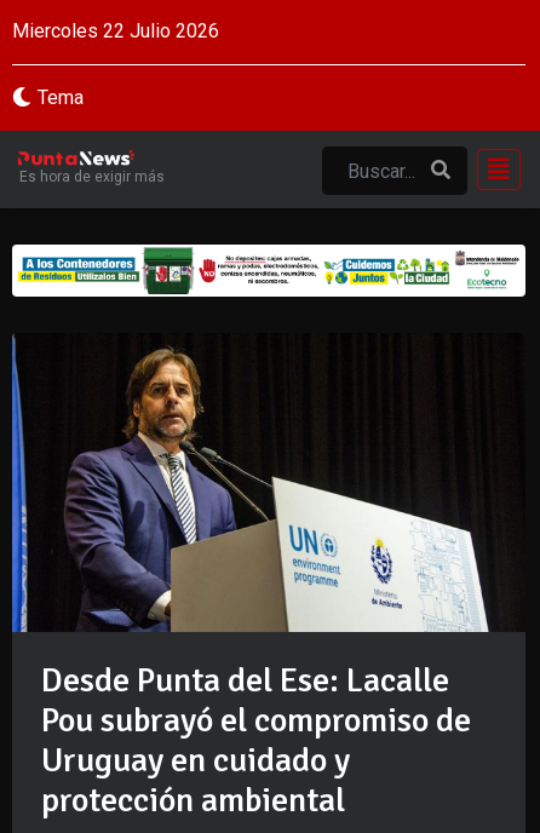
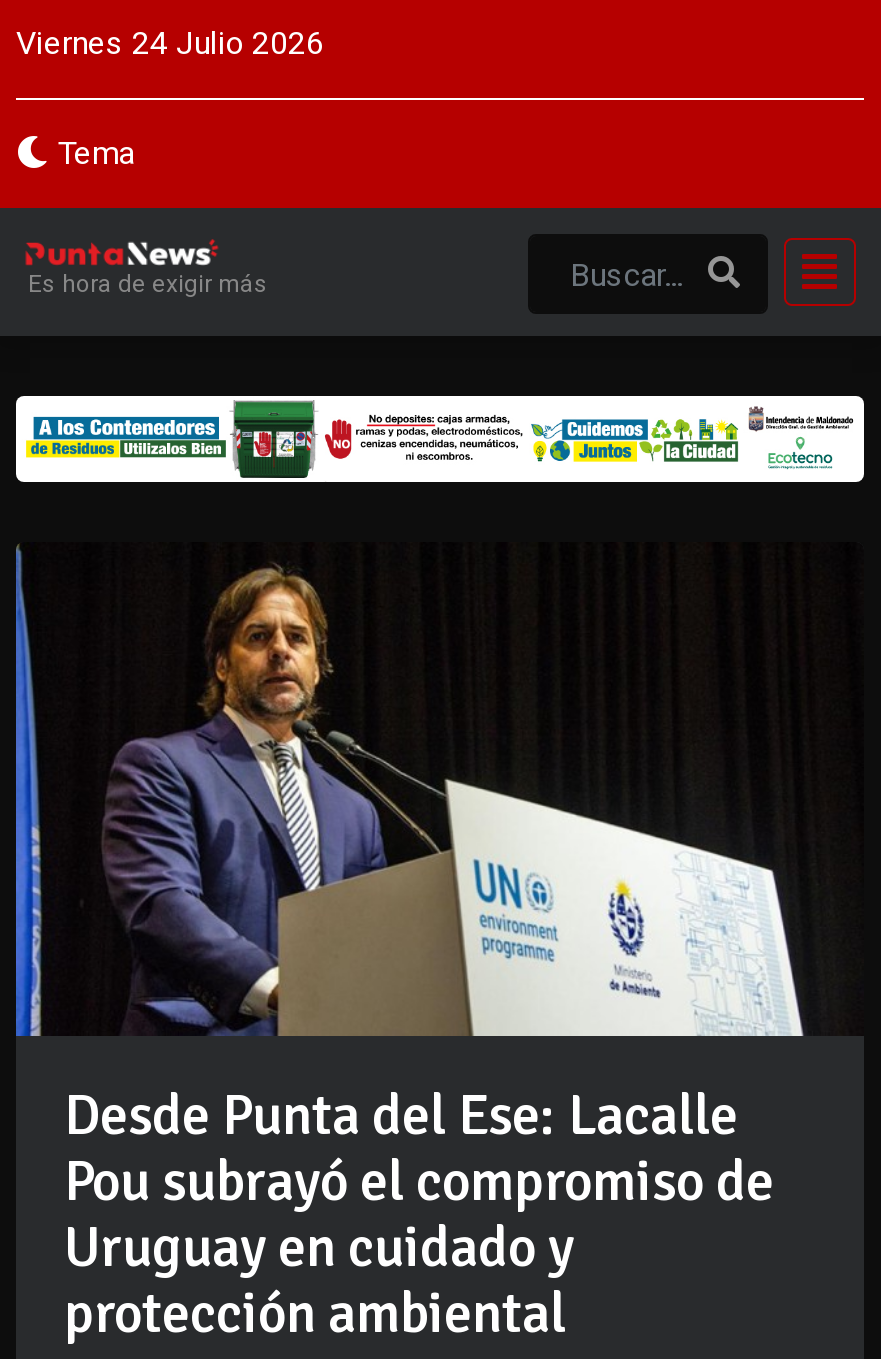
- Miercoles 22 Julio 2026
+ Viernes 24 Julio 2026
